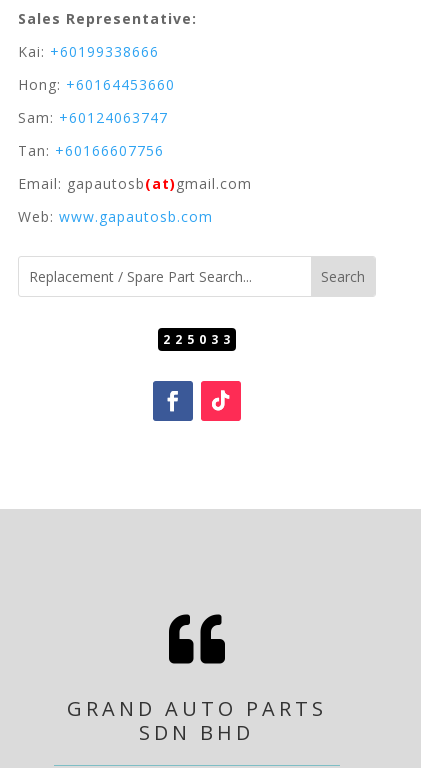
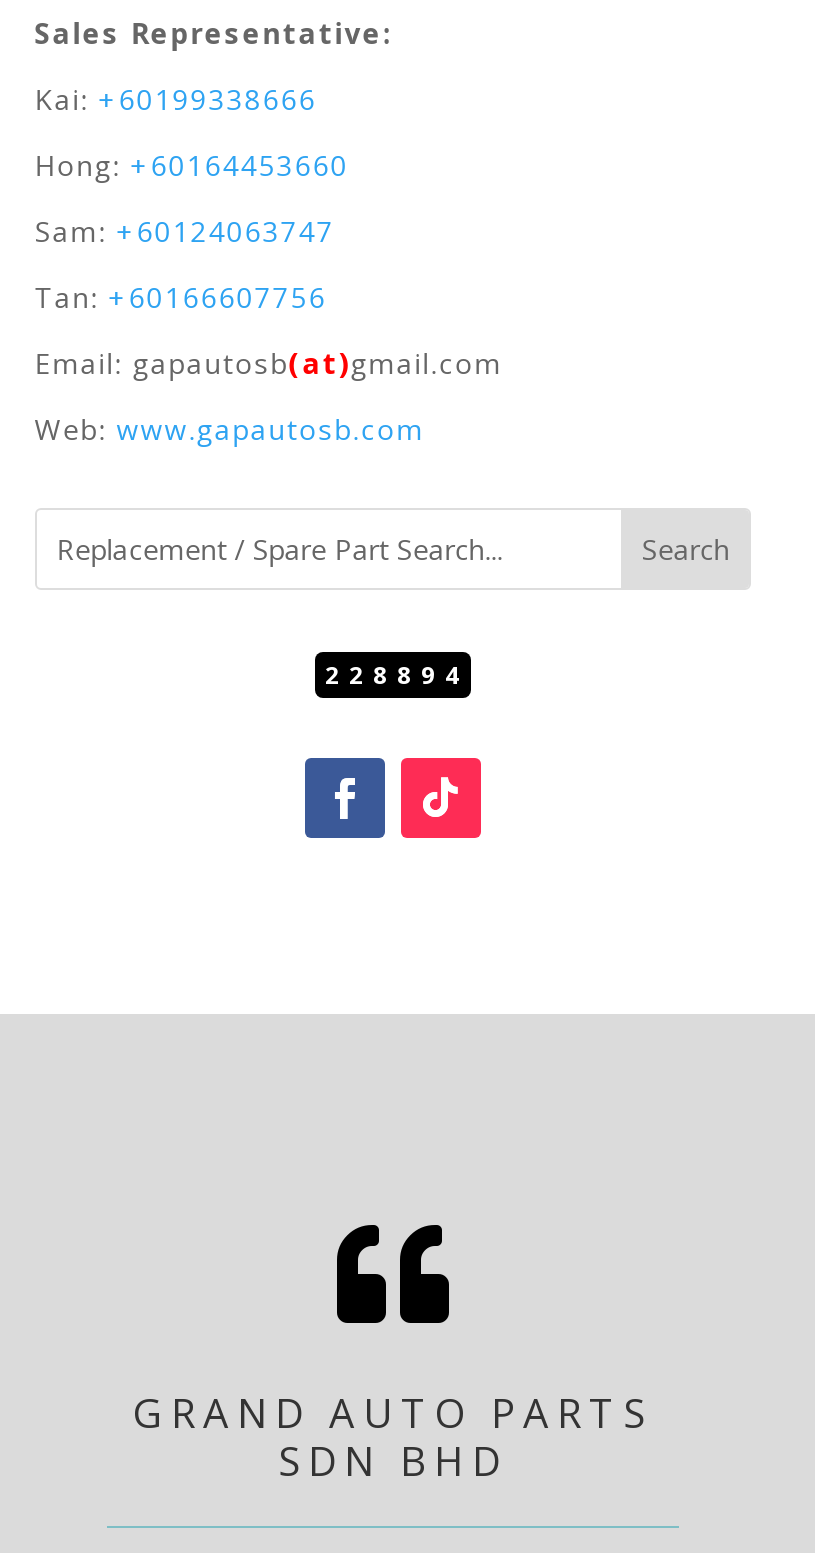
- 225033
+ 228894
